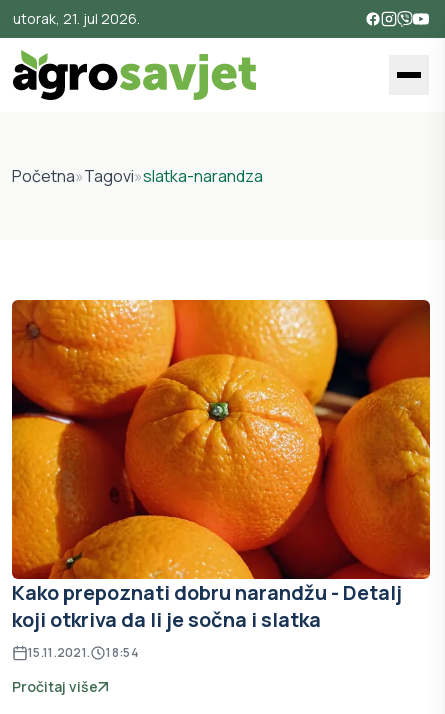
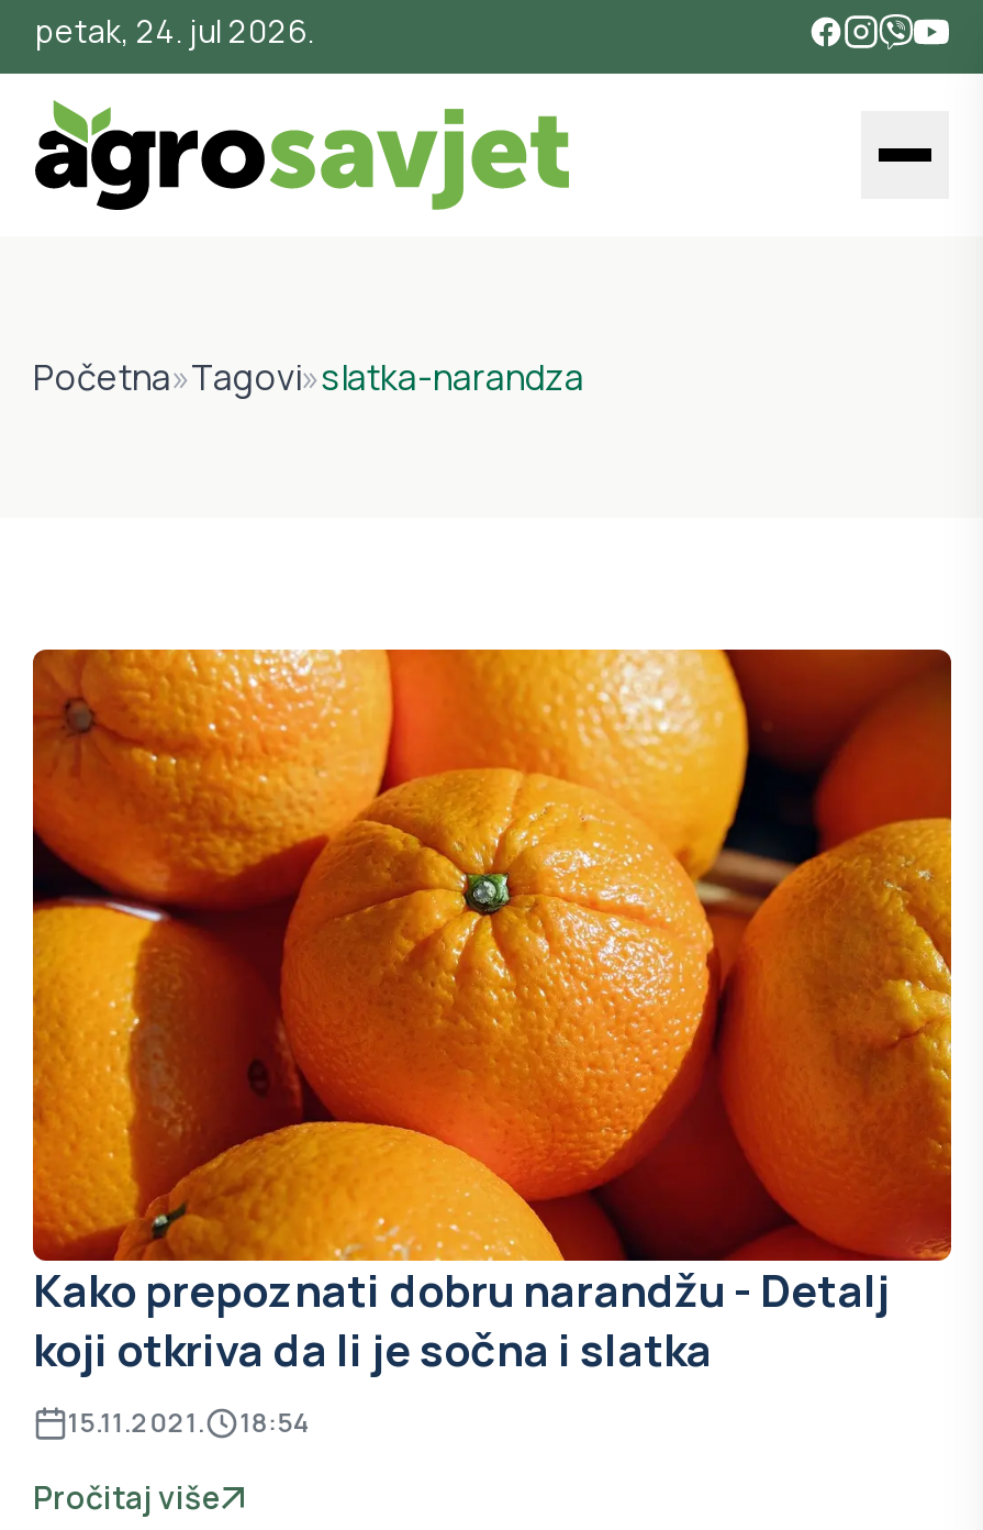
- utorak, 21. jul 2026.
+ petak, 24. jul 2026.
